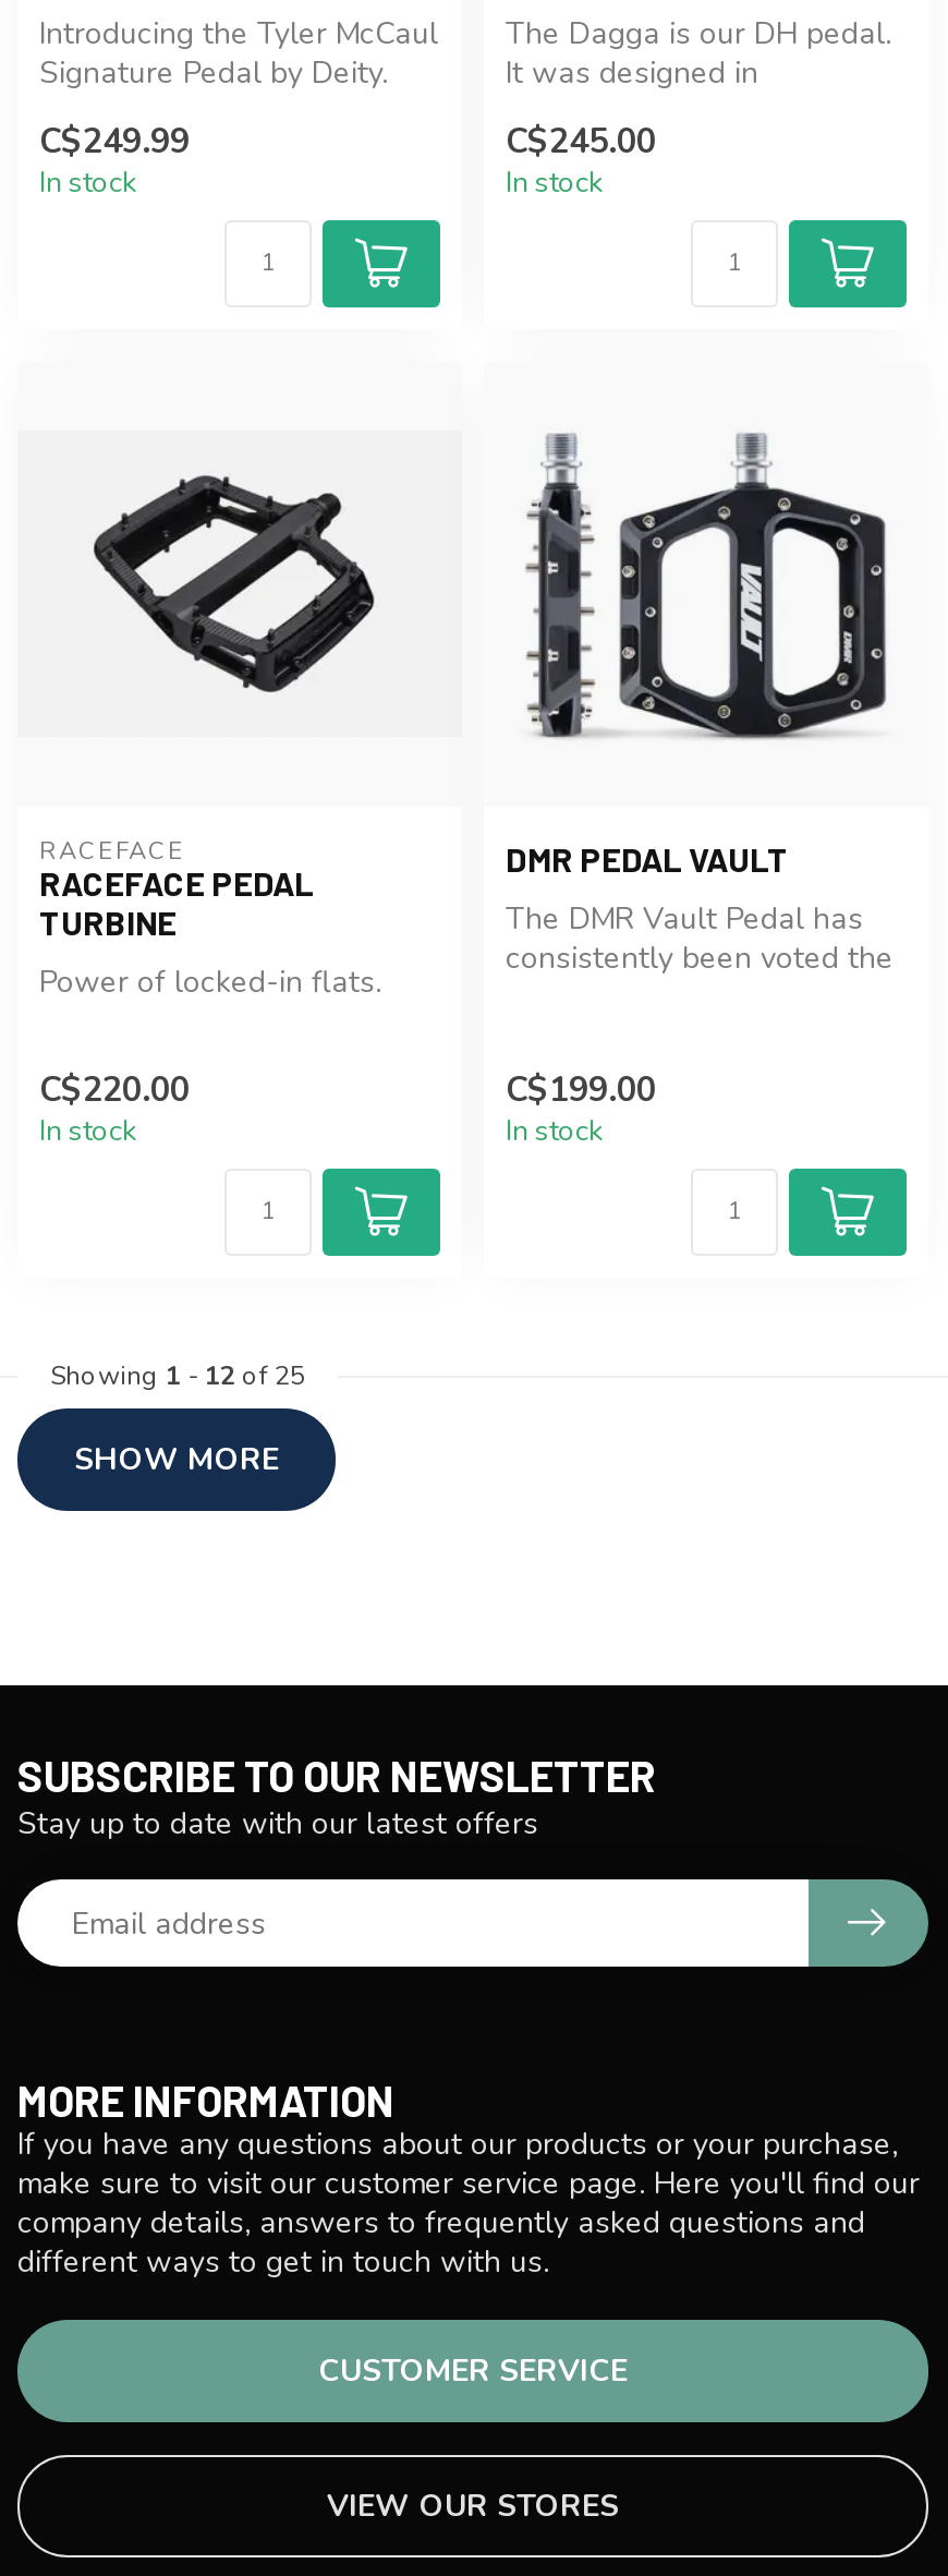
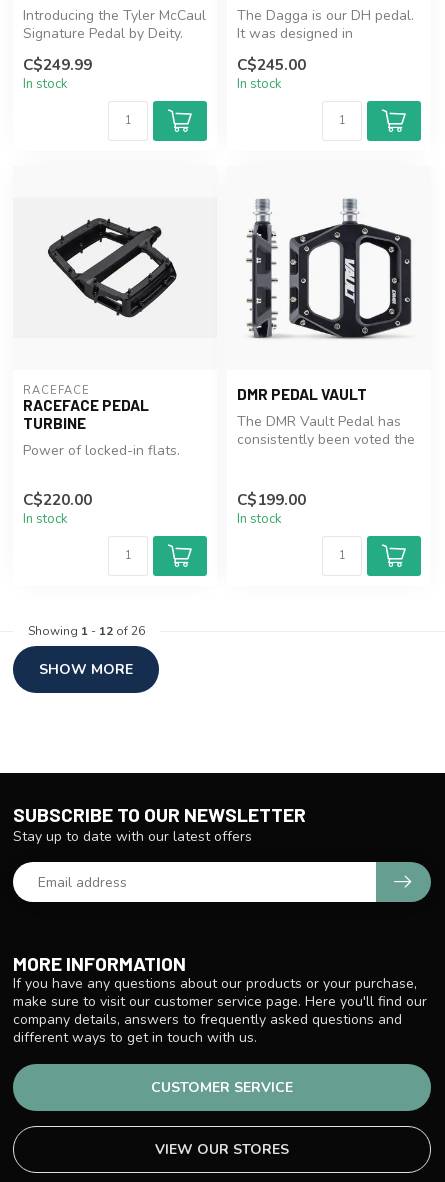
- Showing 1 - 12 of 25
+ Showing 1 - 12 of 26
